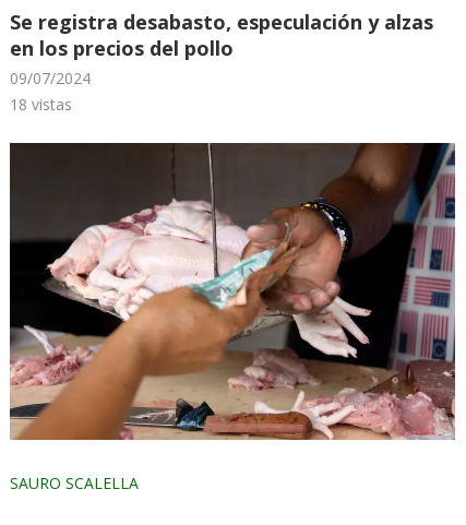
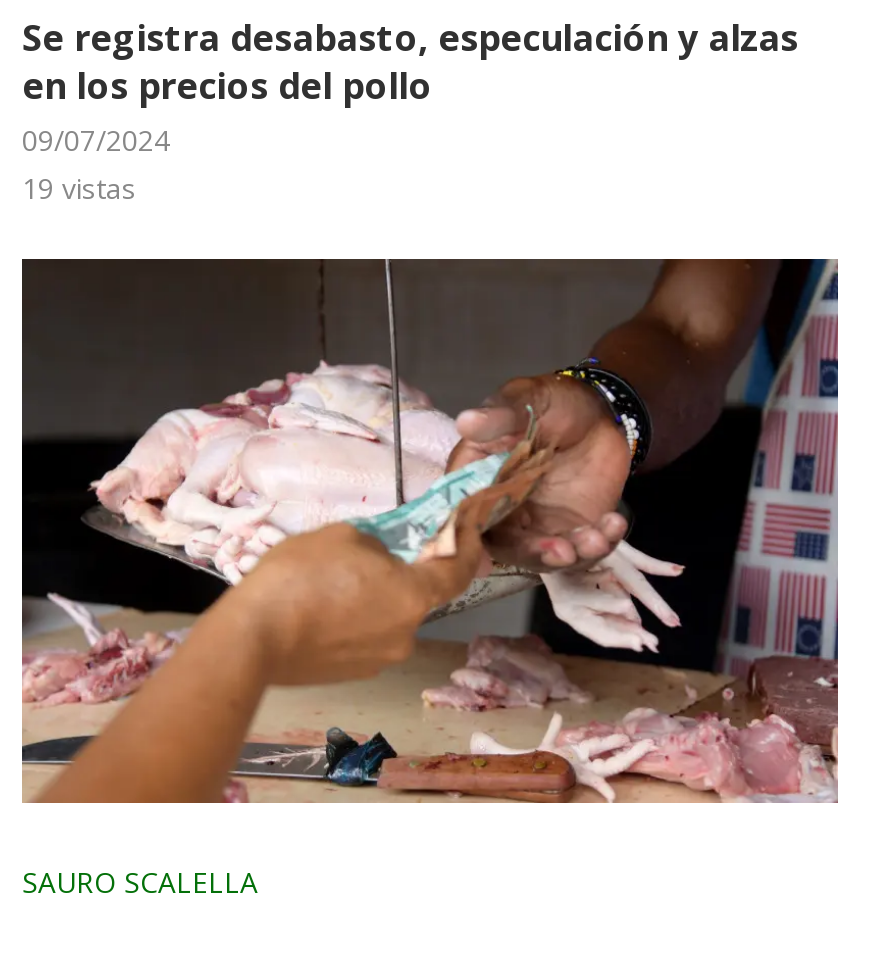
- 18 vistas
+ 19 vistas
